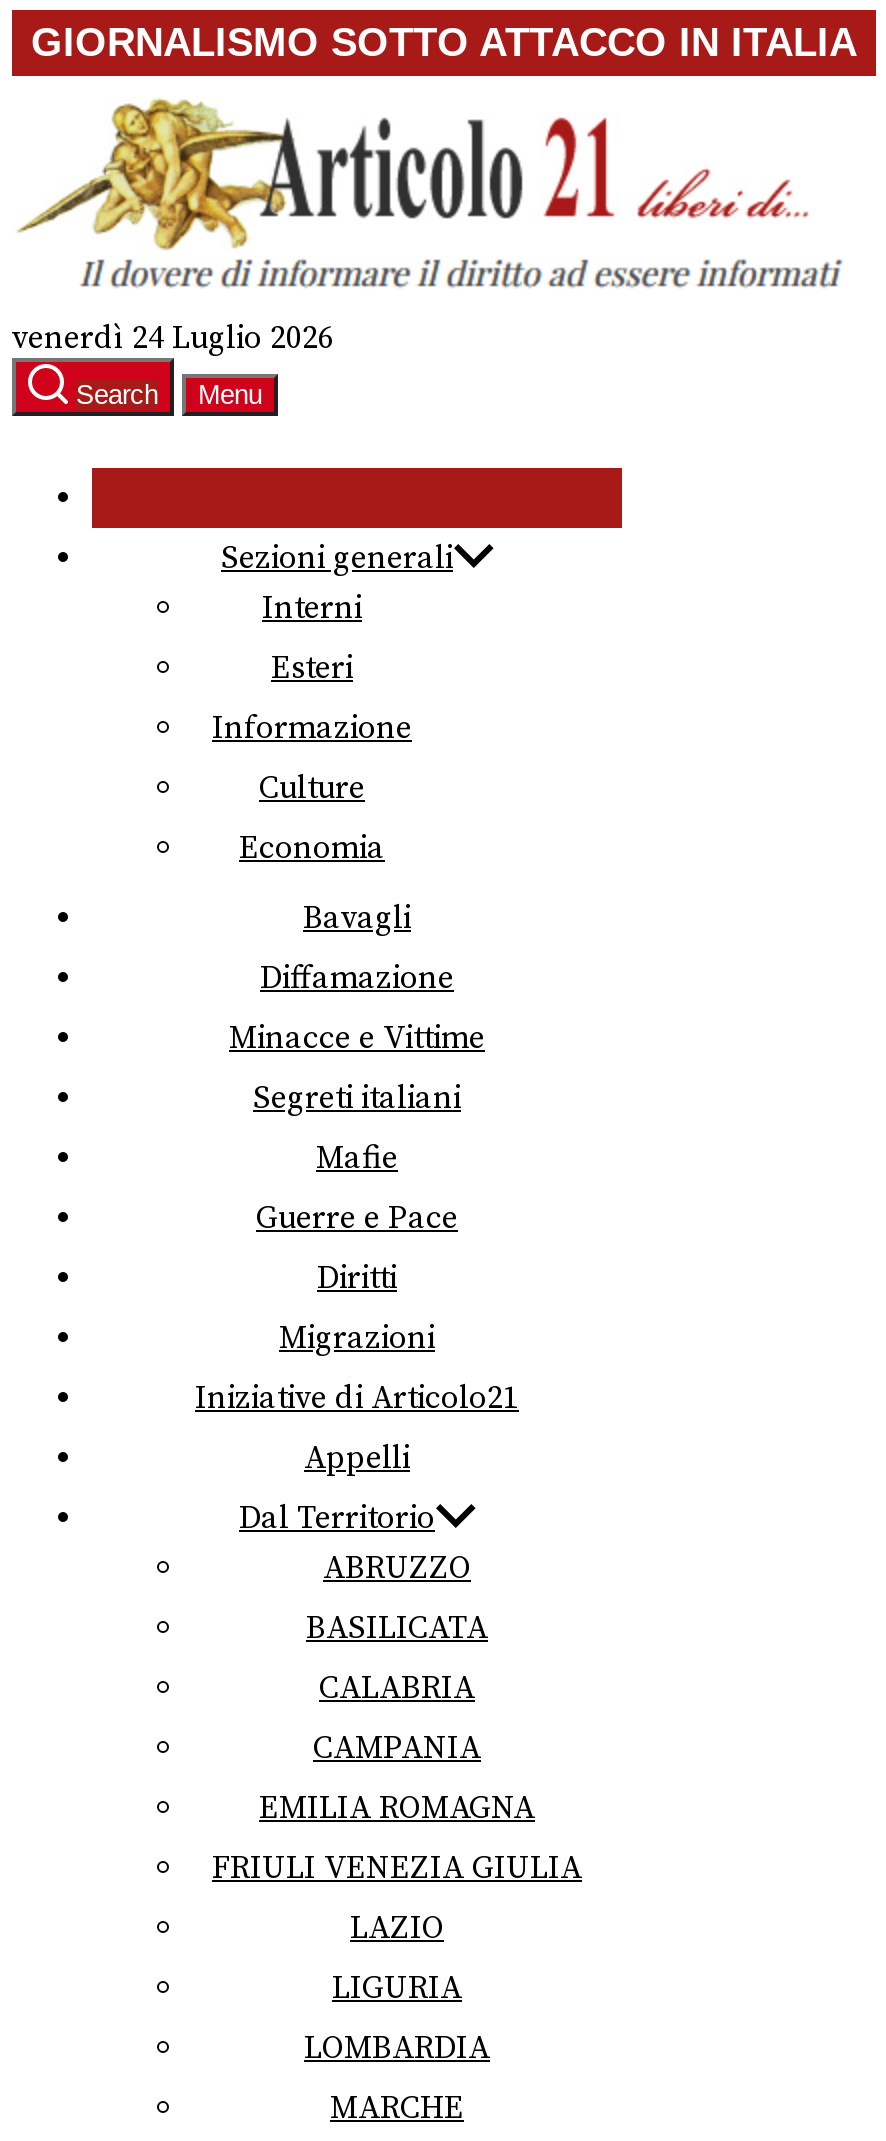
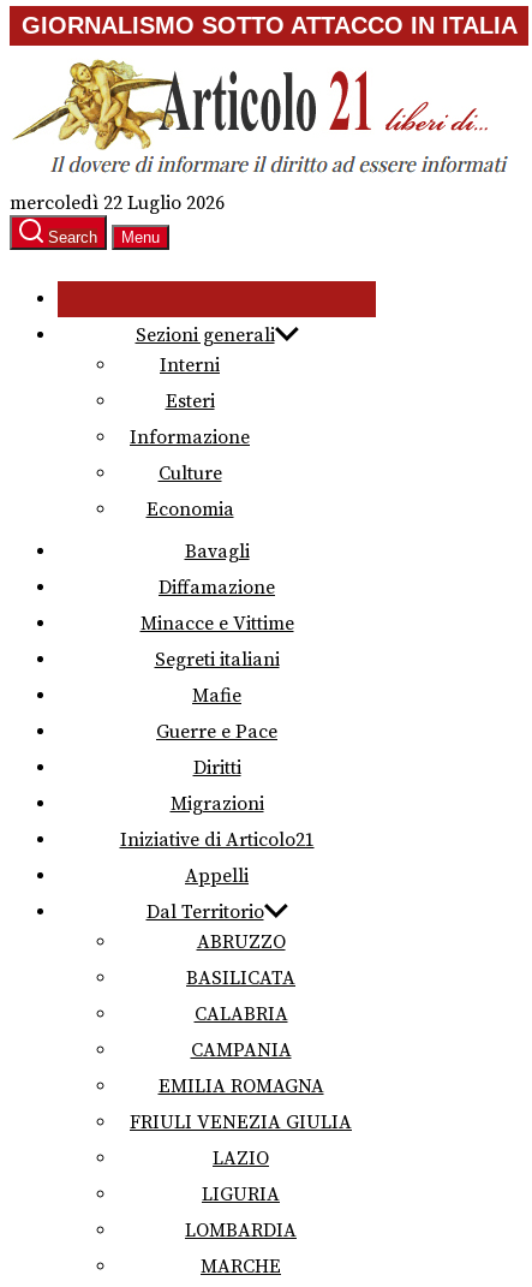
- venerdì 24 Luglio 2026
+ mercoledì 22 Luglio 2026
